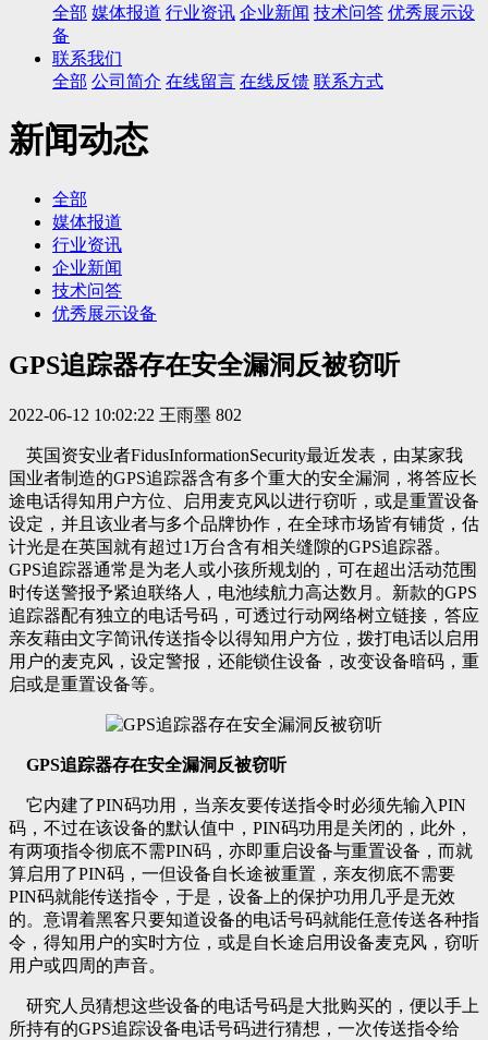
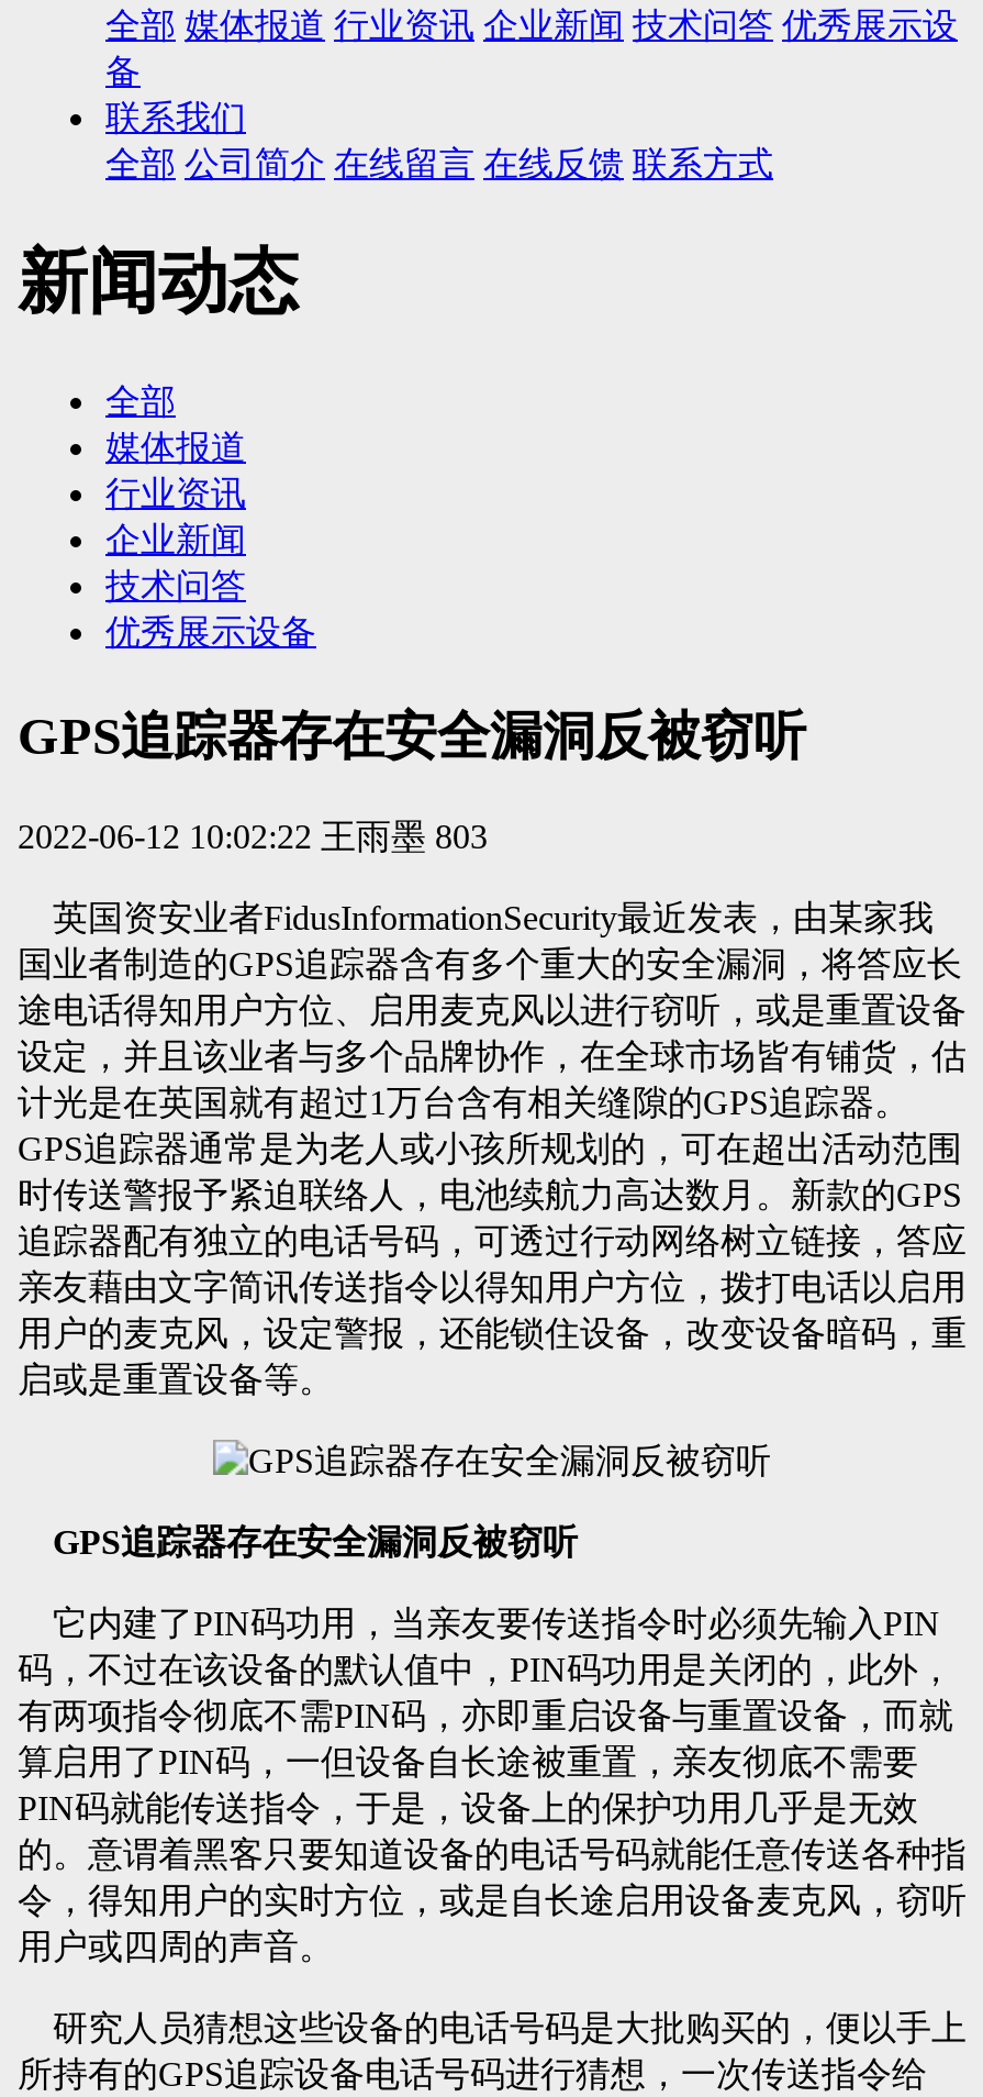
- 2022-06-12 10:02:22 王雨墨 802
+ 2022-06-12 10:02:22 王雨墨 803
